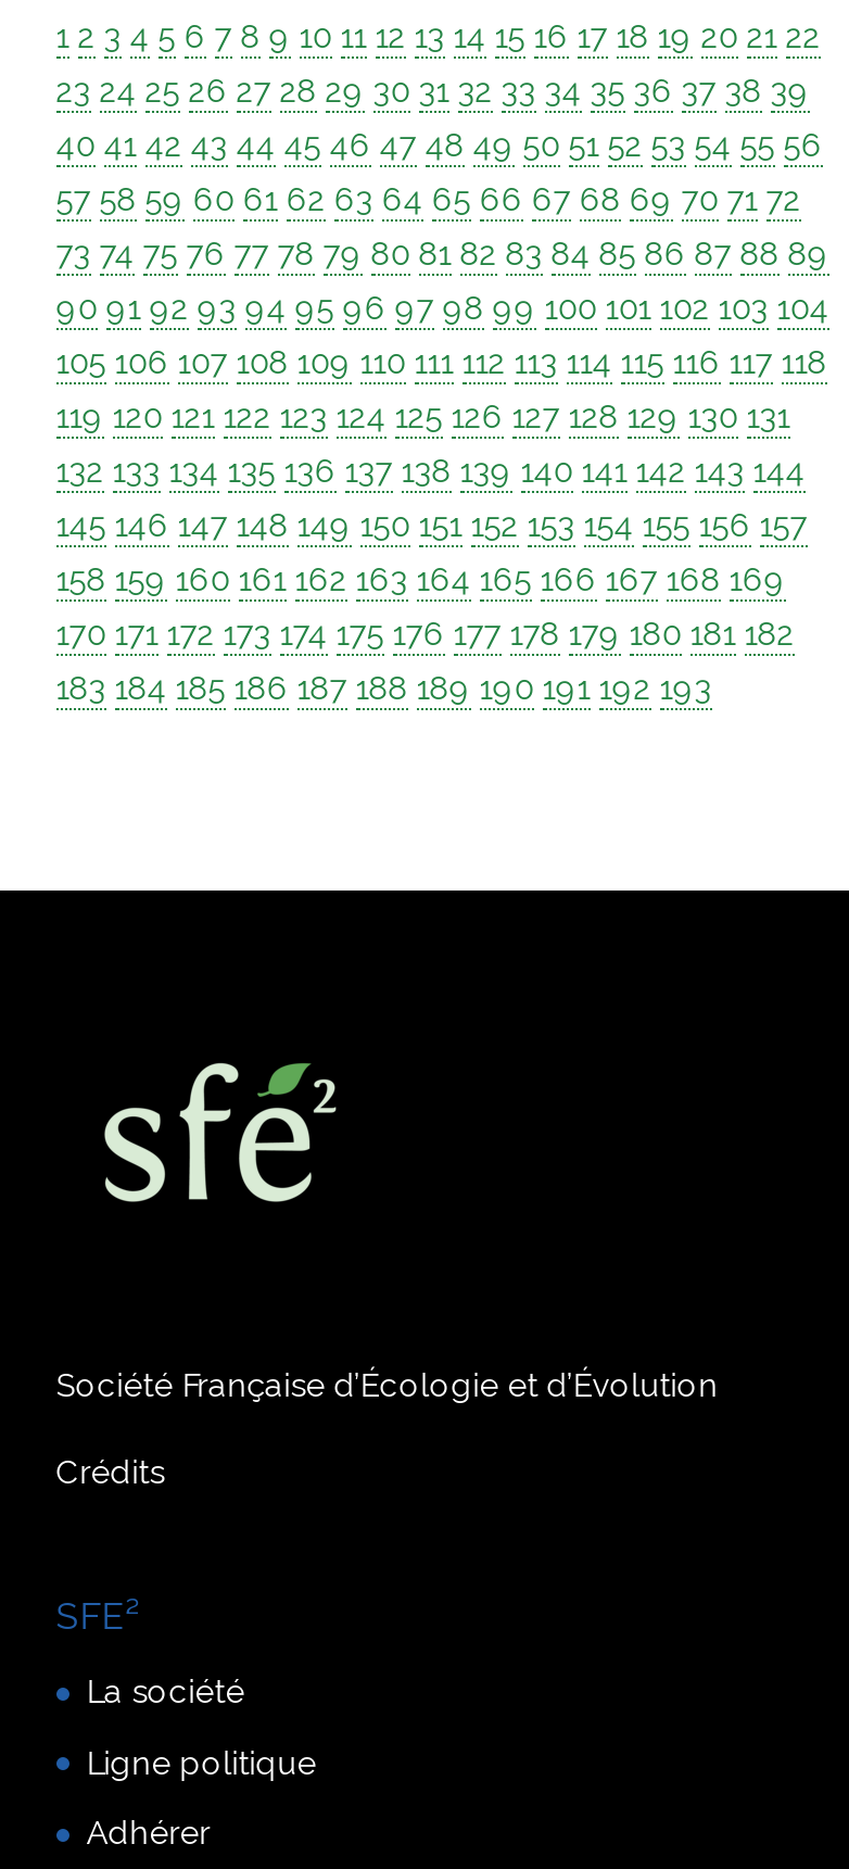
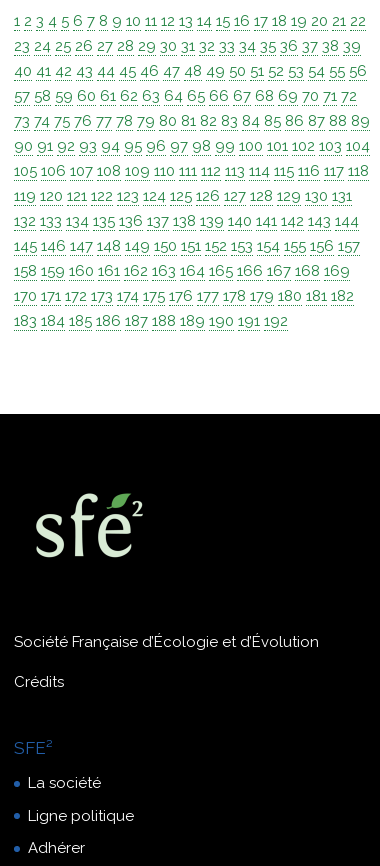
- 183 184 185 186 187 188 189 190 191 192 193
+ 183 184 185 186 187 188 189 190 191 192
